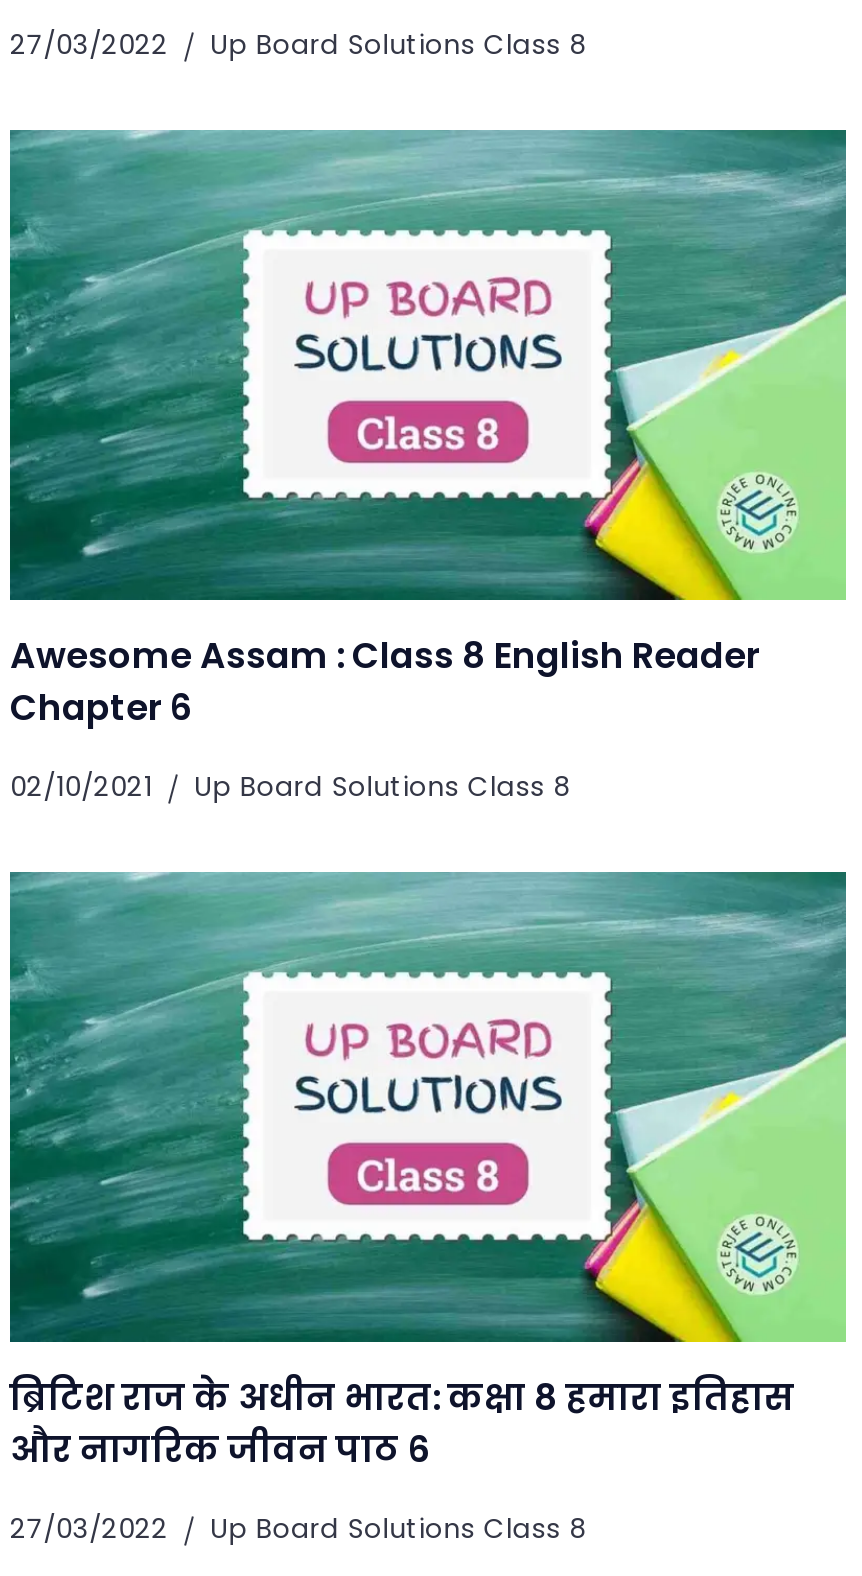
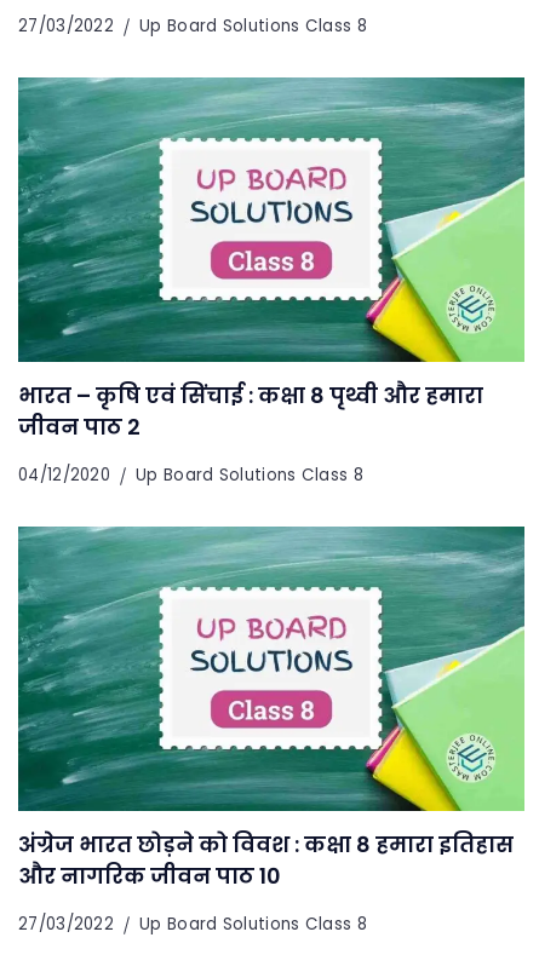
- Awesome Assam : Class 8 English Reader
- Chapter 6
+ भारत – कृषि एवं सिंचाई : कक्षा 8 पृथ्वी और हमारा
+ जीवन पाठ 2

- 02/10/2021 Up Board Solutions Class 8
+ 04/12/2020 Up Board Solutions Class 8

- ब्रिटिश राज के अधीन भारत: कक्षा 8 हमारा इतिहास
- और नागरिक जीवन पाठ 6
+ अंग्रेज भारत छोड़ने को विवश : कक्षा 8 हमारा इतिहास
+ और नागरिक जीवन पाठ 10
